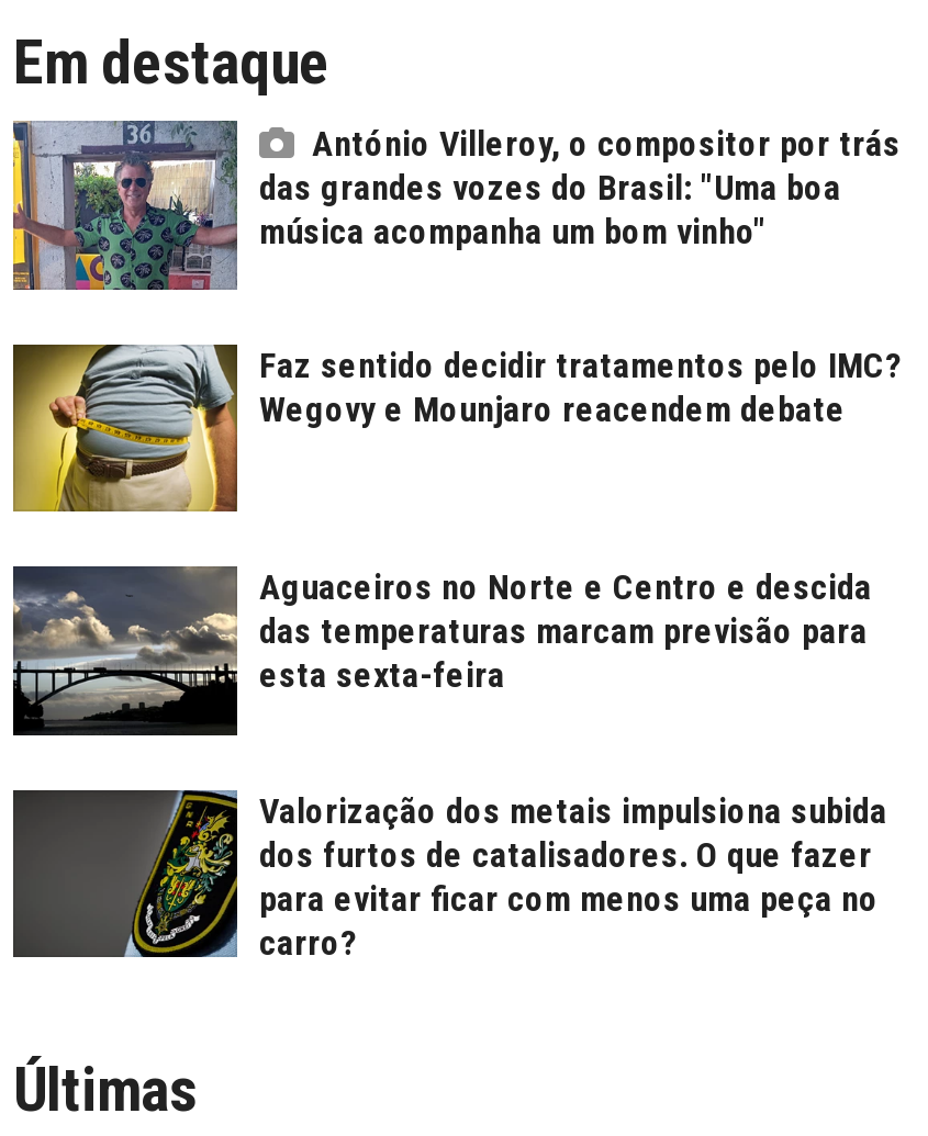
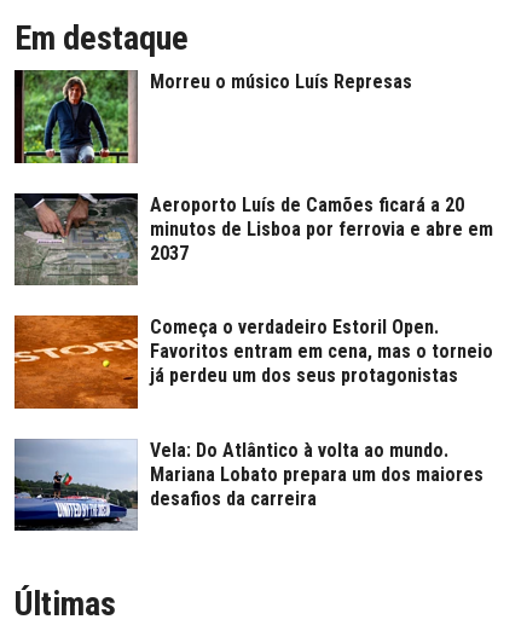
- [image]
- António Villeroy, o compositor por trás
- das grandes vozes do Brasil: "Uma boa
- música acompanha um bom vinho"
+ [image]
+ Morreu o músico Luís Represas

- [image]
- Faz sentido decidir tratamentos pelo IMC?
- Wegovy e Mounjaro reacendem debate
+ [image]
+ Aeroporto Luís de Camões ficará a 20
+ minutos de Lisboa por ferrovia e abre em
+ 2037

- [image]
- Aguaceiros no Norte e Centro e descida
- das temperaturas marcam previsão para
- esta sexta-feira
+ [image]
+ Começa o verdadeiro Estoril Open.
+ Favoritos entram em cena, mas o torneio
+ já perdeu um dos seus protagonistas

- [image]
- Valorização dos metais impulsiona subida
- dos furtos de catalisadores. O que fazer
- para evitar ficar com menos uma peça no
- carro?
+ [image]
+ Vela: Do Atlântico à volta ao mundo.
+ Mariana Lobato prepara um dos maiores
+ desafios da carreira
